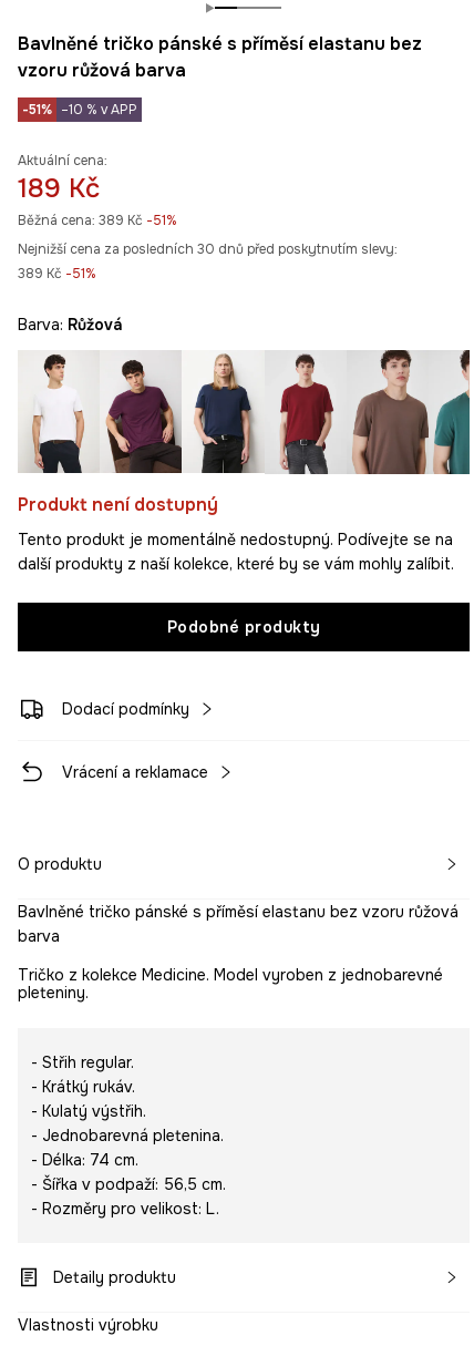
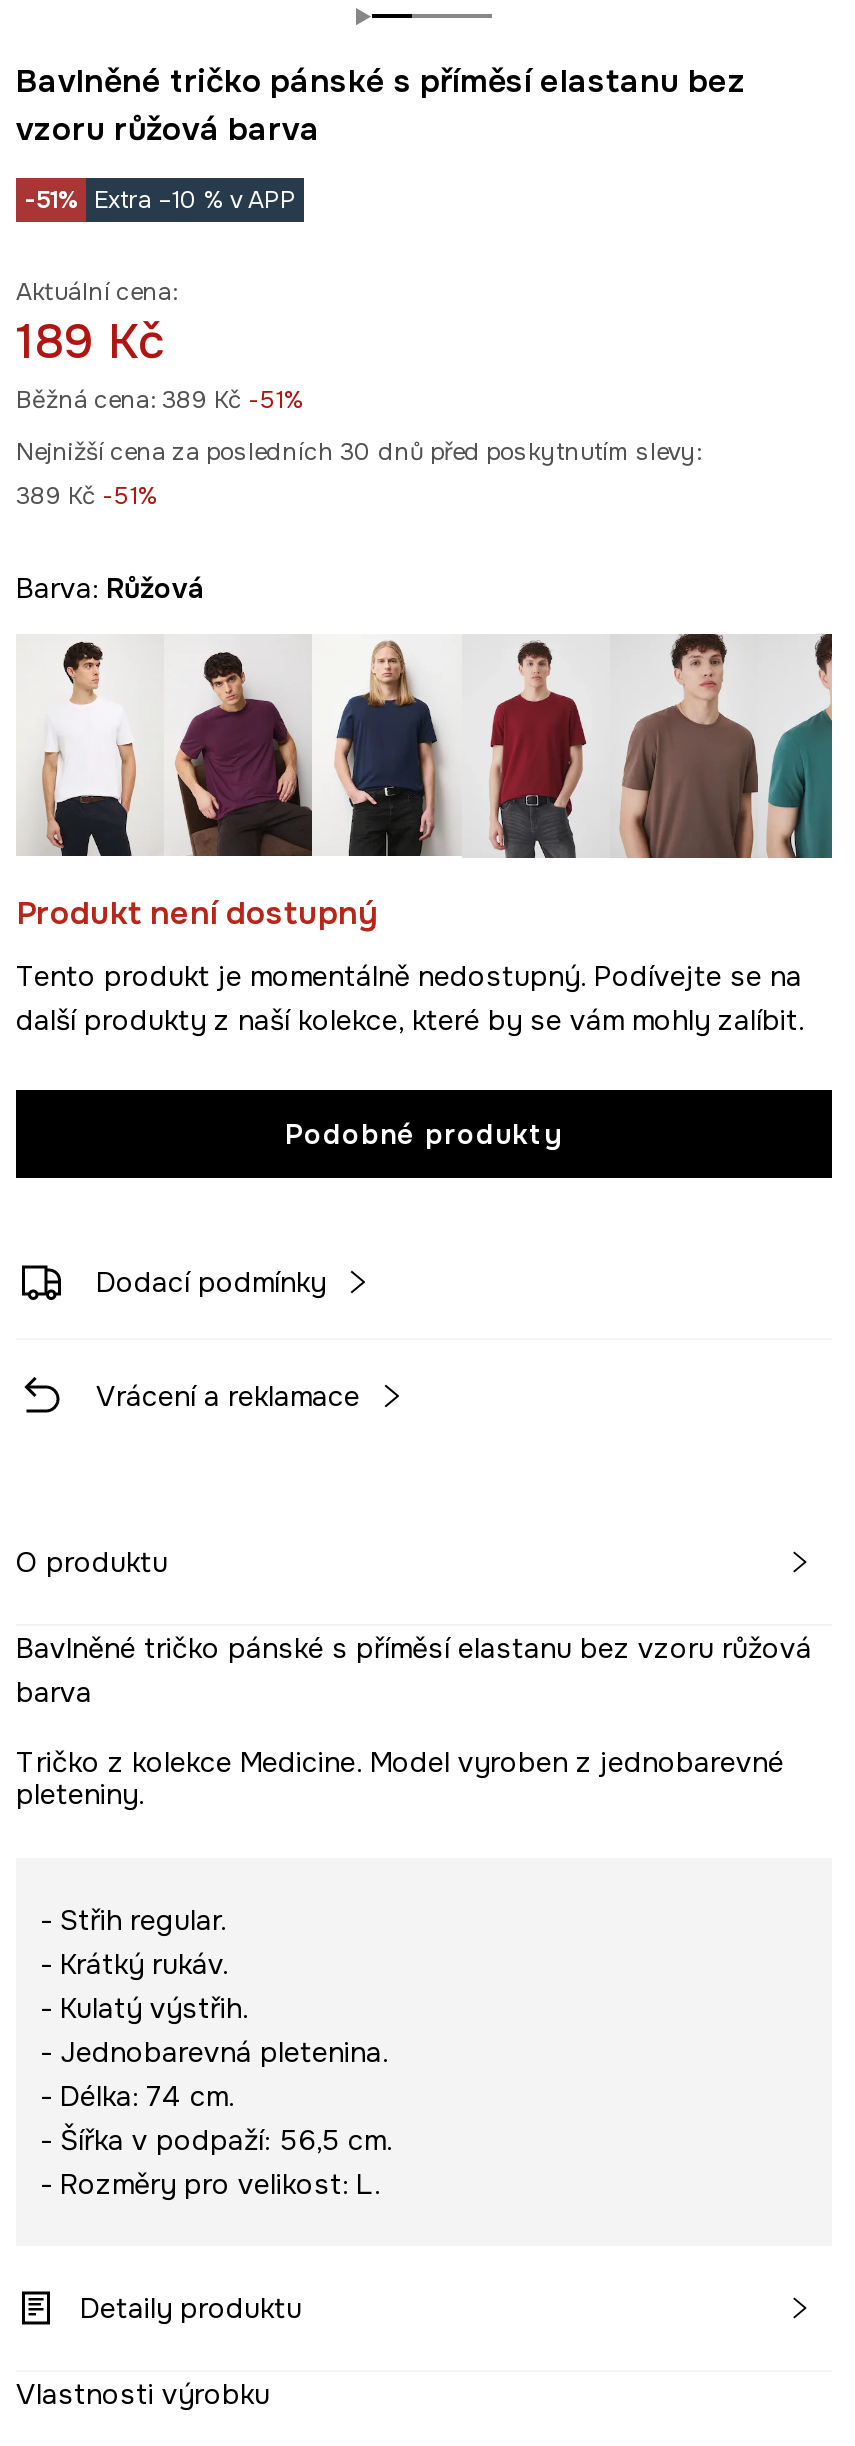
- -51% –10 % v APP
+ -51% Extra –10 % v APP
